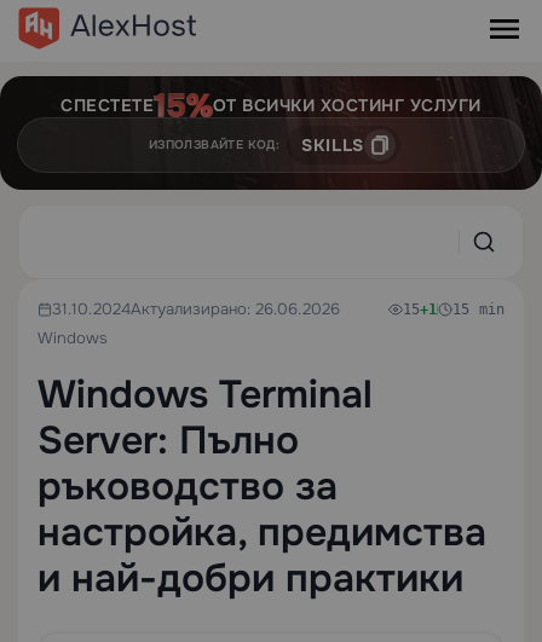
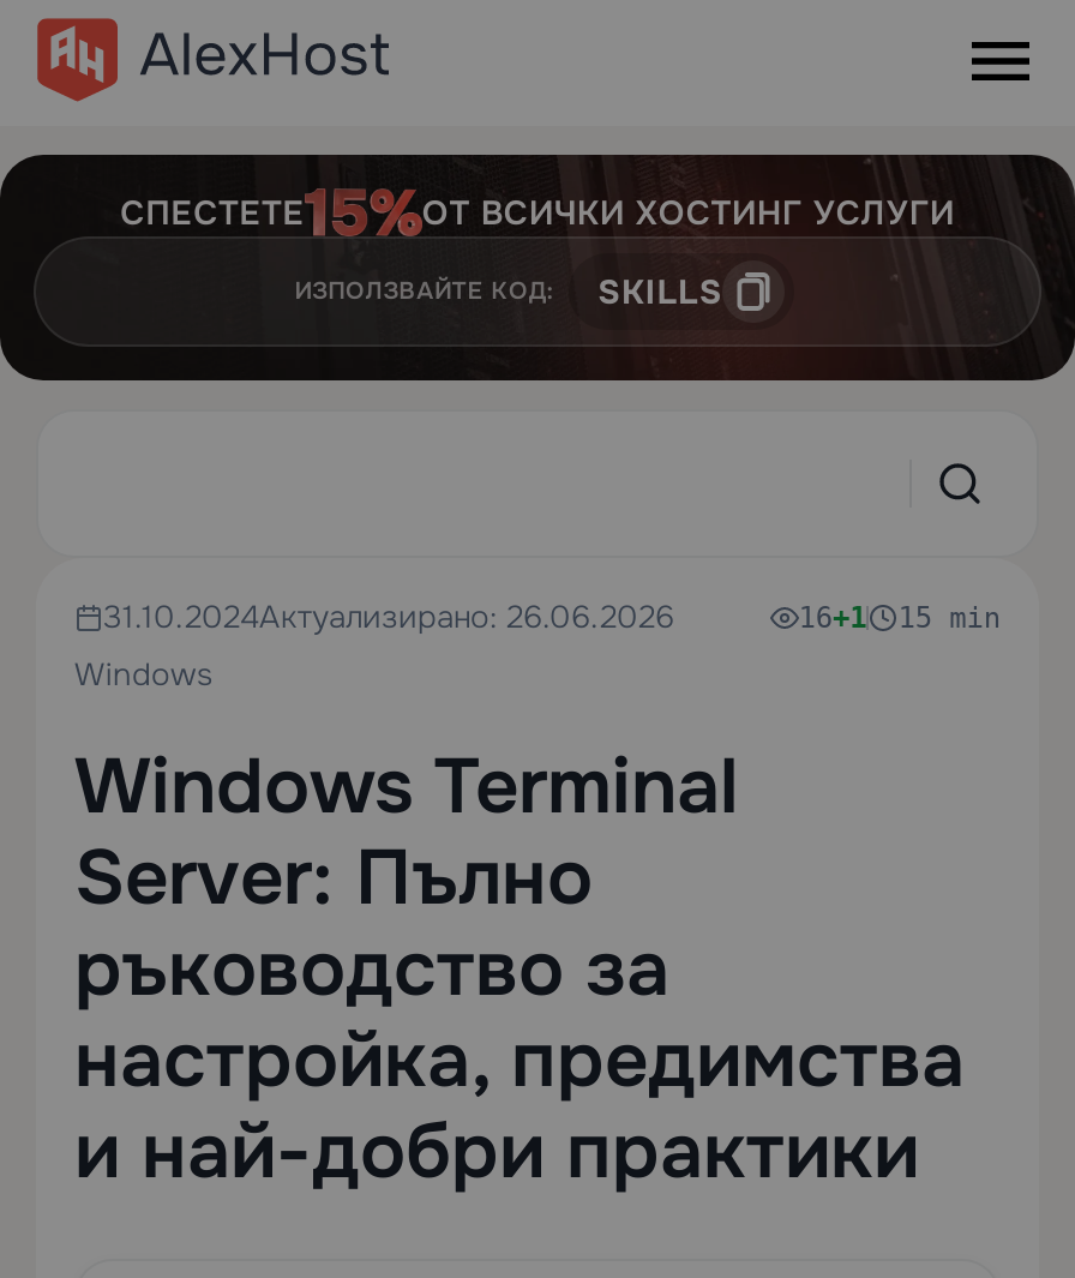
- 15+1 15 min
+ 16+1 15 min
